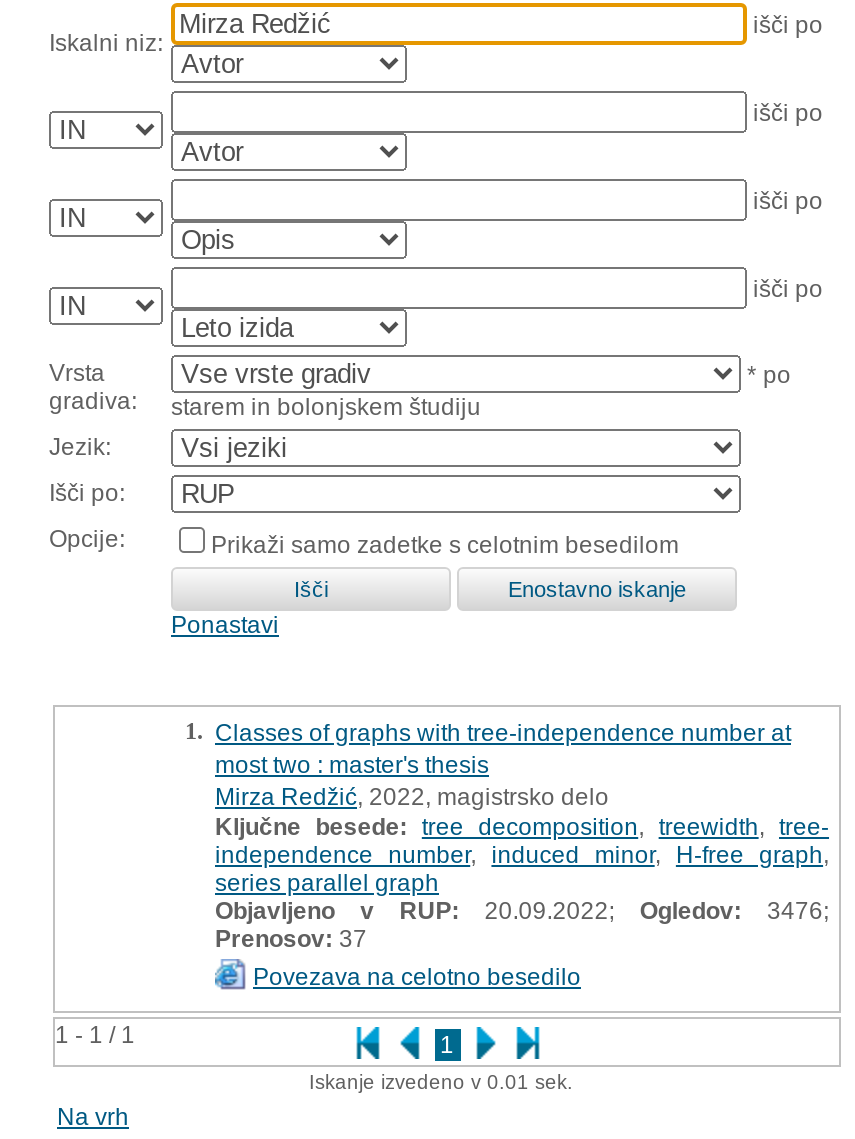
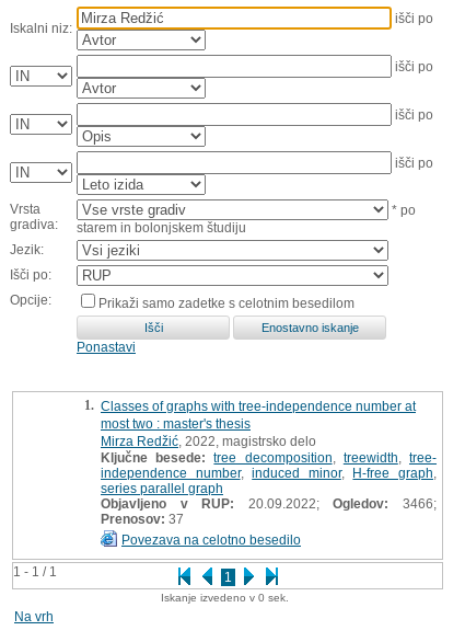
- Objavljeno v RUP: 20.09.2022; Ogledov: 3476;
+ Objavljeno v RUP: 20.09.2022; Ogledov: 3466;

- Iskanje izvedeno v 0.01 sek.
+ Iskanje izvedeno v 0 sek.
